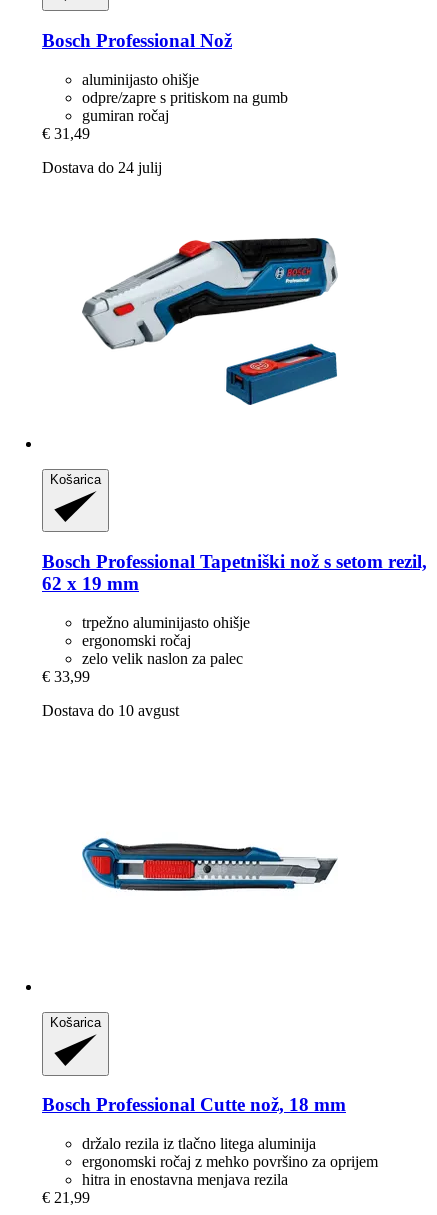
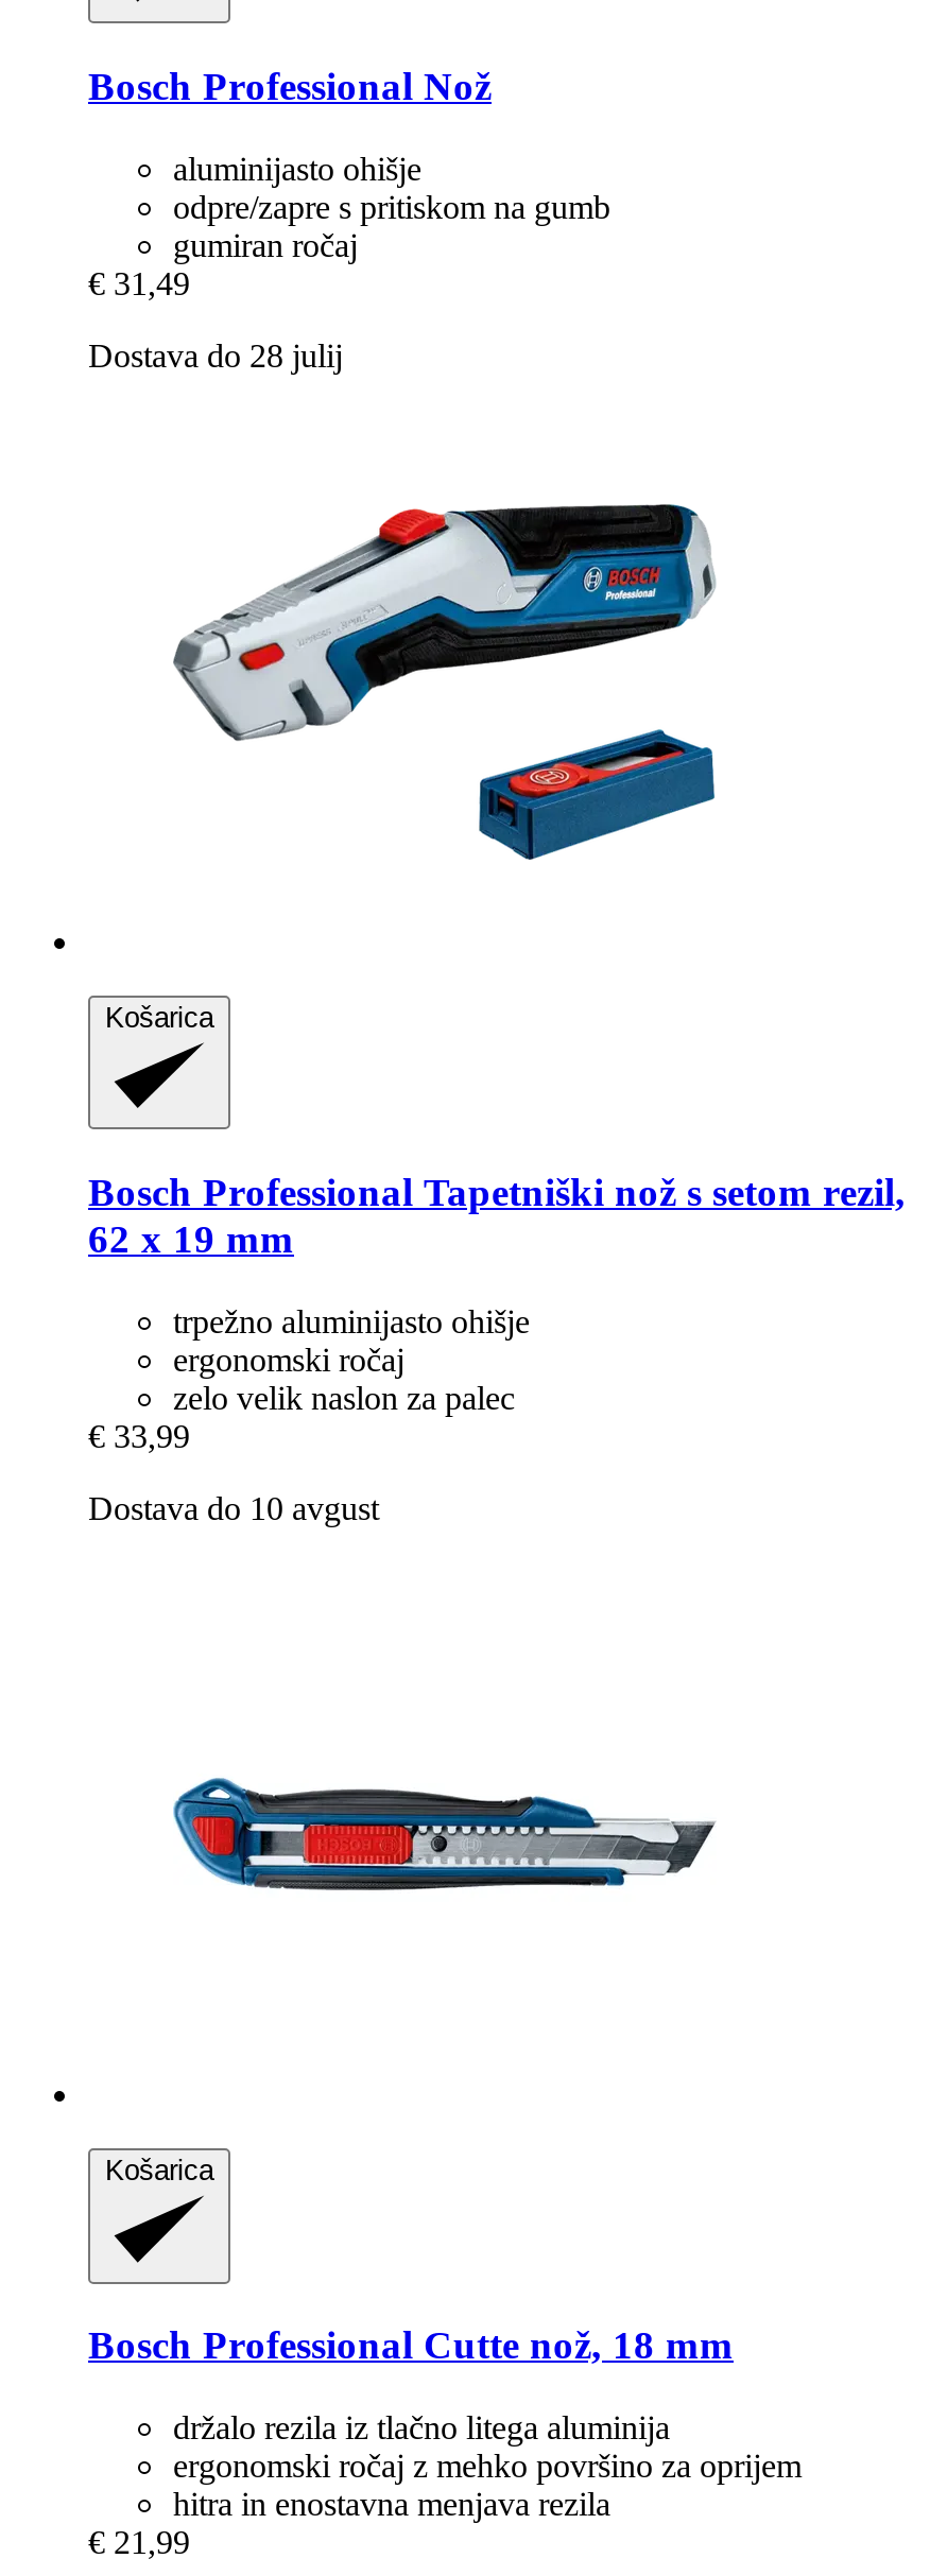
- Dostava do 24 julij
+ Dostava do 28 julij
